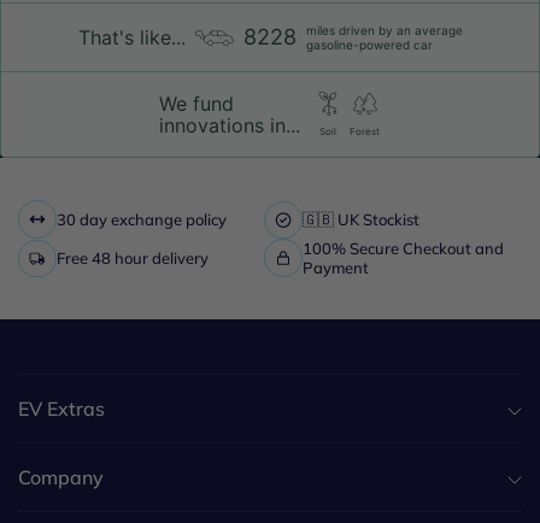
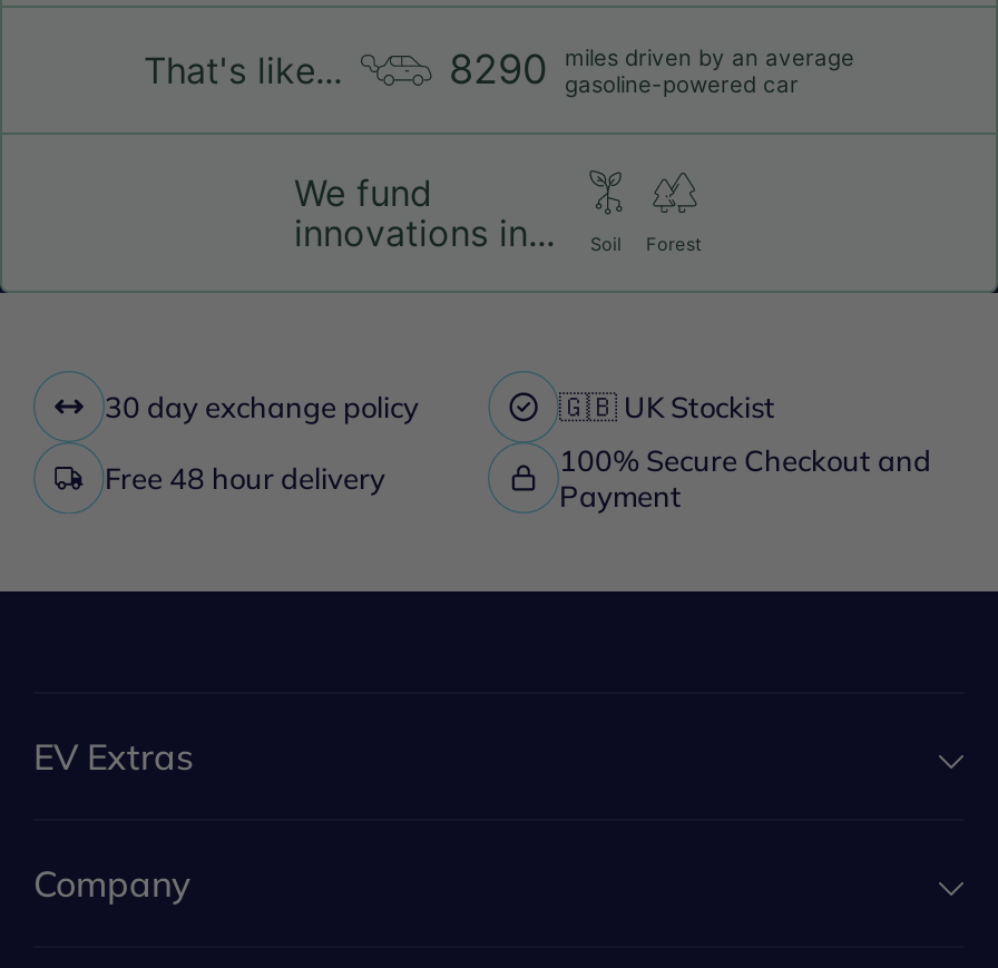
- 8228 miles driven by an average gasoline-powered car
+ 8290 miles driven by an average gasoline-powered car
